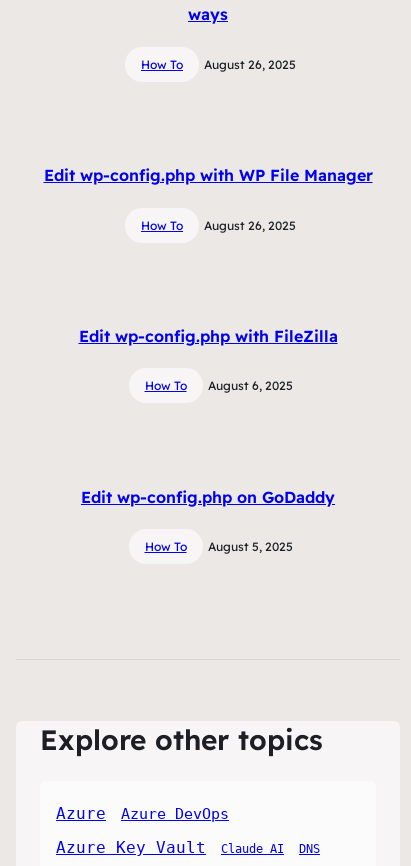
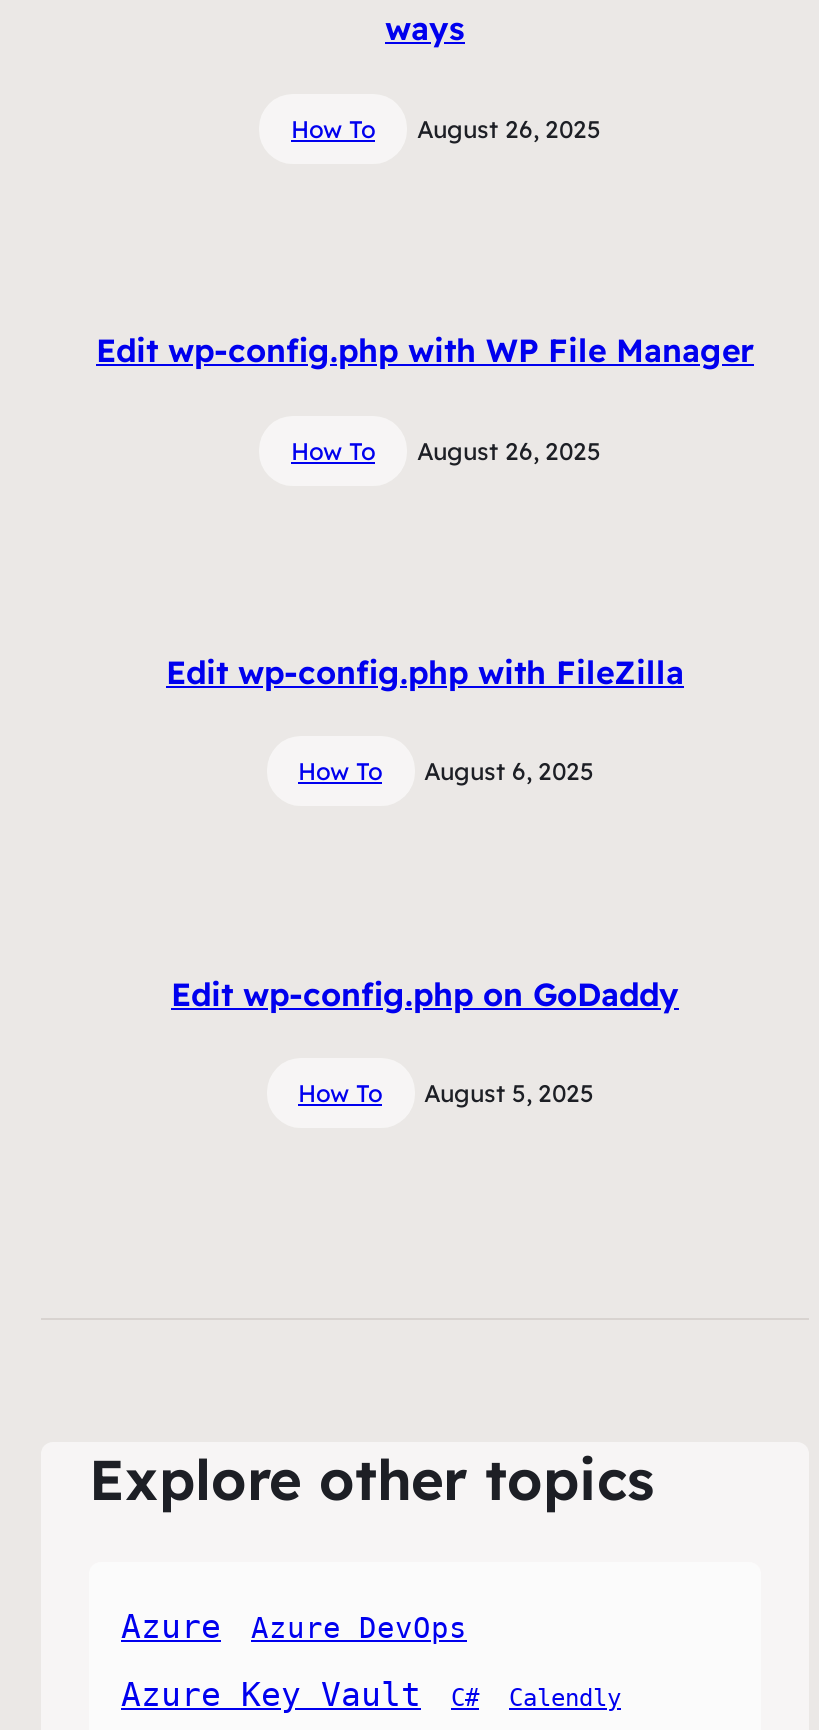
- Claude AI
- DNS
+ C#
+ Calendly
